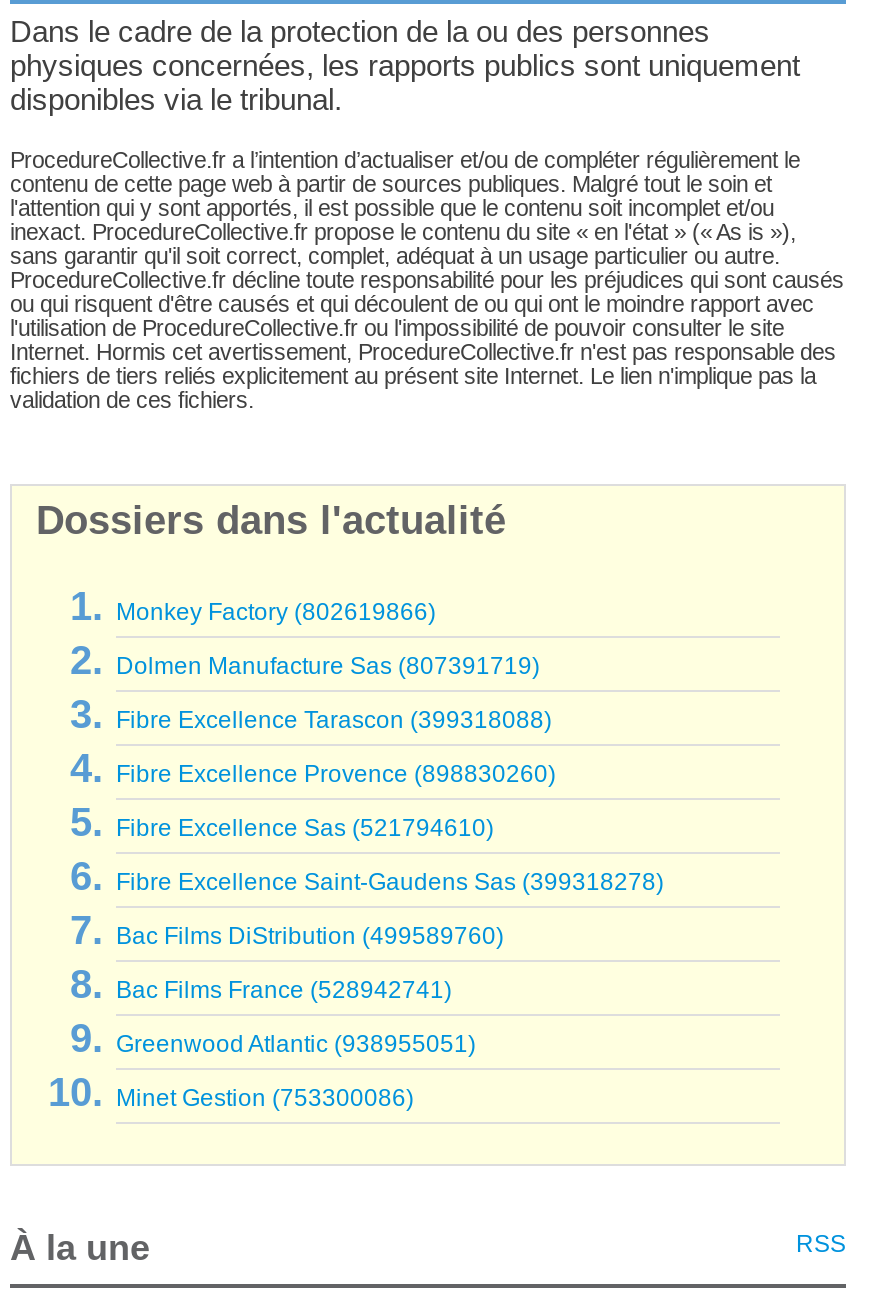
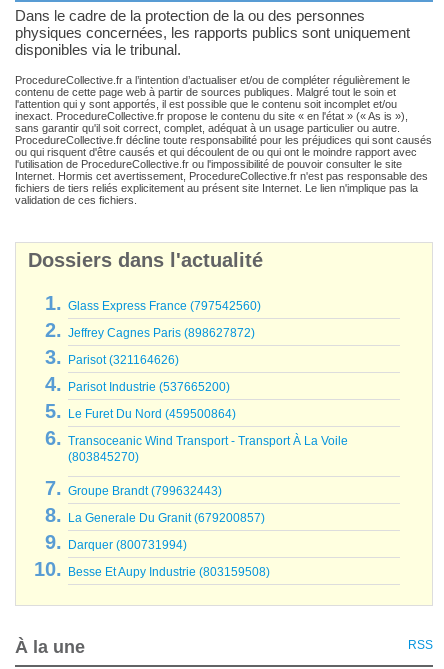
- Monkey Factory (802619866)
+ Glass Express France (797542560)

- Dolmen Manufacture Sas (807391719)
+ Jeffrey Cagnes Paris (898627872)

- Fibre Excellence Tarascon (399318088)
+ Parisot (321164626)

- Fibre Excellence Provence (898830260)
+ Parisot Industrie (537665200)

- Fibre Excellence Sas (521794610)
+ Le Furet Du Nord (459500864)

- Fibre Excellence Saint-Gaudens Sas (399318278)
+ Transoceanic Wind Transport - Transport À La Voile
+ (803845270)

- Bac Films DiStribution (499589760)
+ Groupe Brandt (799632443)

- Bac Films France (528942741)
+ La Generale Du Granit (679200857)

- Greenwood Atlantic (938955051)
+ Darquer (800731994)

- Minet Gestion (753300086)
+ Besse Et Aupy Industrie (803159508)
